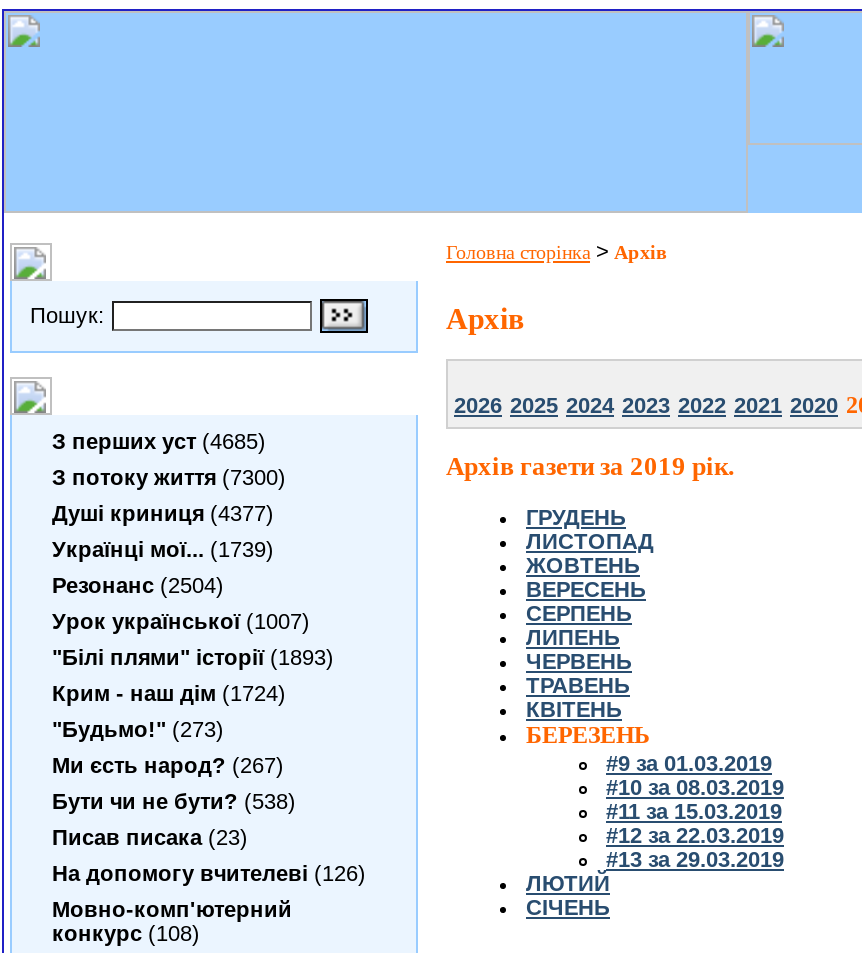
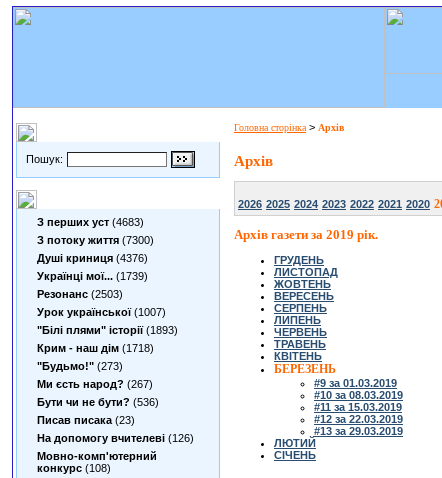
- З перших уст (4685)
+ З перших уст (4683)

- Душі криниця (4377)
+ Душі криниця (4376)

- Резонанс (2504)
+ Резонанс (2503)

- Крим - наш дім (1724)
+ Крим - наш дім (1718)

- Бути чи не бути? (538)
+ Бути чи не бути? (536)
